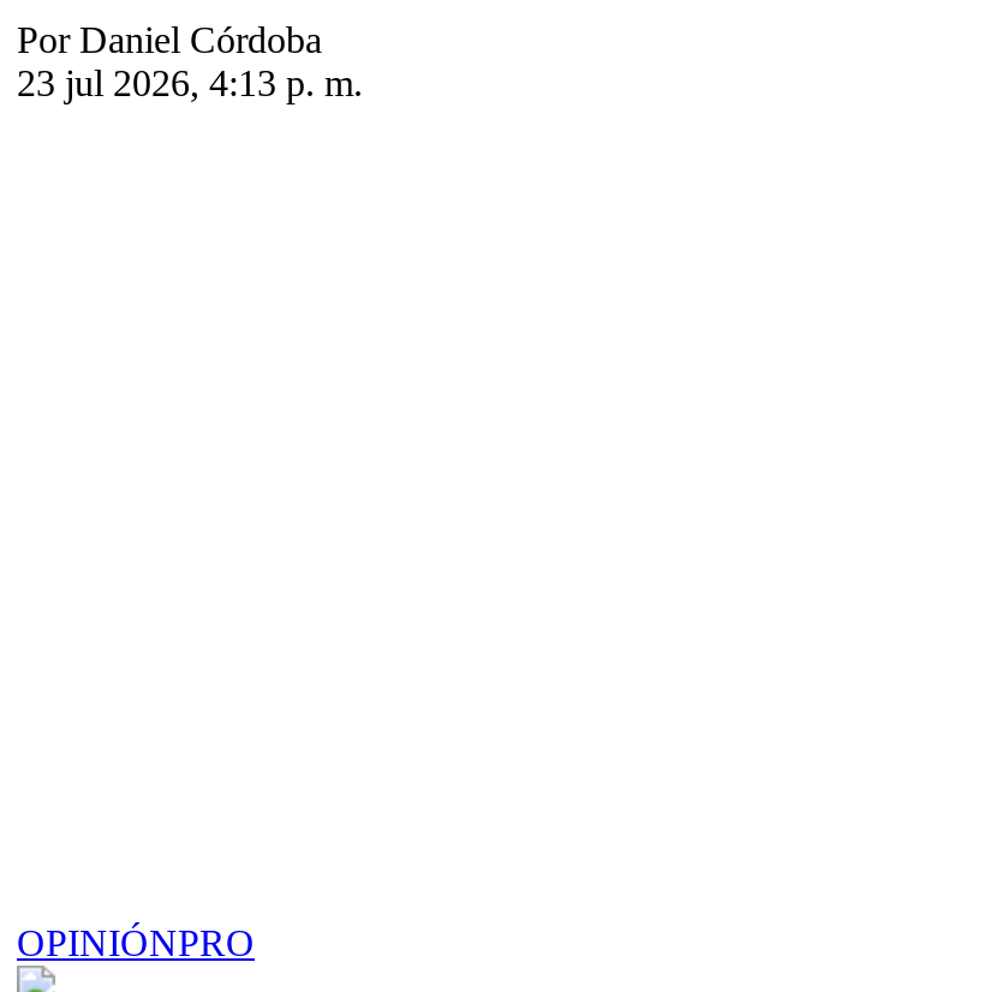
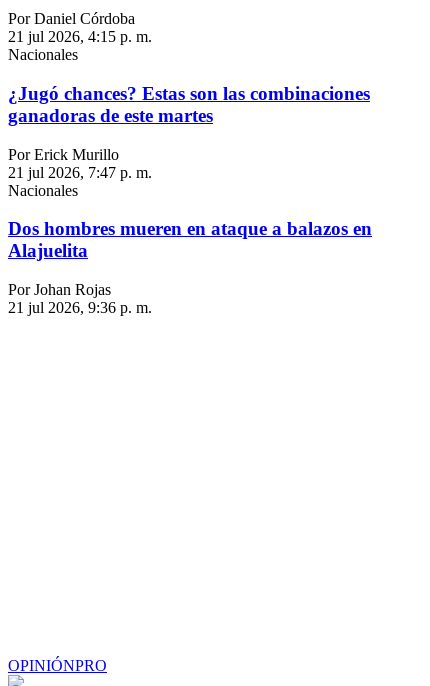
- 23 jul 2026, 4:13 p. m.
+ 21 jul 2026, 4:15 p. m.
+ Nacionales
+ ¿Jugó chances? Estas son las combinaciones
+ ganadoras de este martes
+ Por Erick Murillo
+ 21 jul 2026, 7:47 p. m.
+ Nacionales
+ Dos hombres mueren en ataque a balazos en
+ Alajuelita
+ Por Johan Rojas
+ 21 jul 2026, 9:36 p. m.
